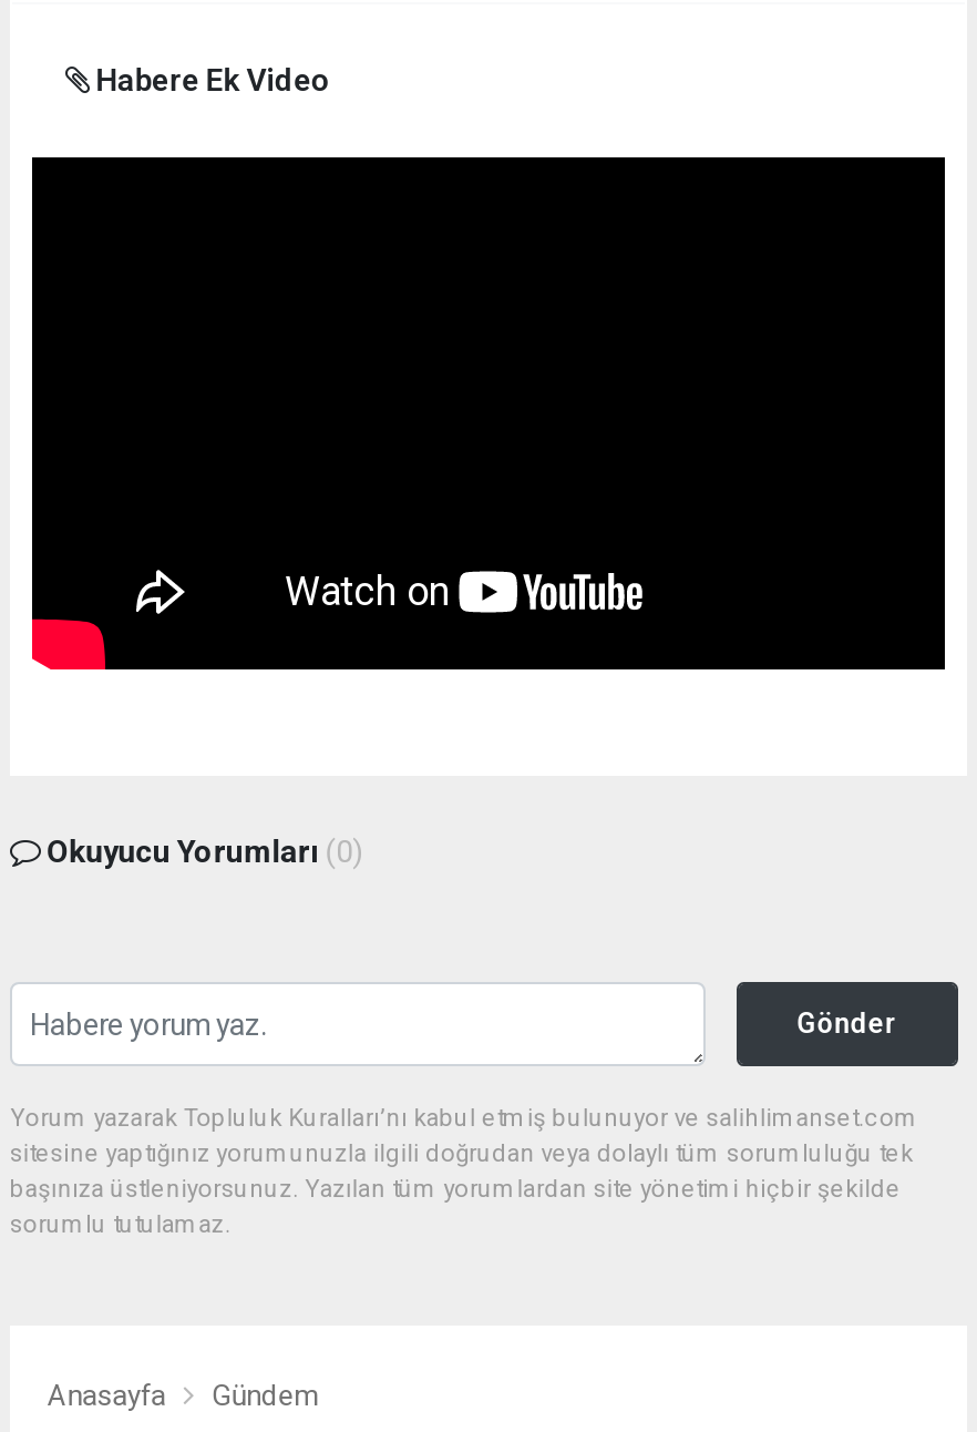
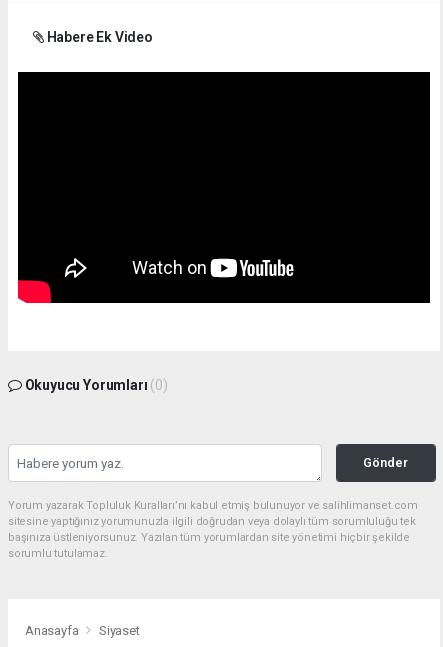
- Gündem
+ Siyaset
